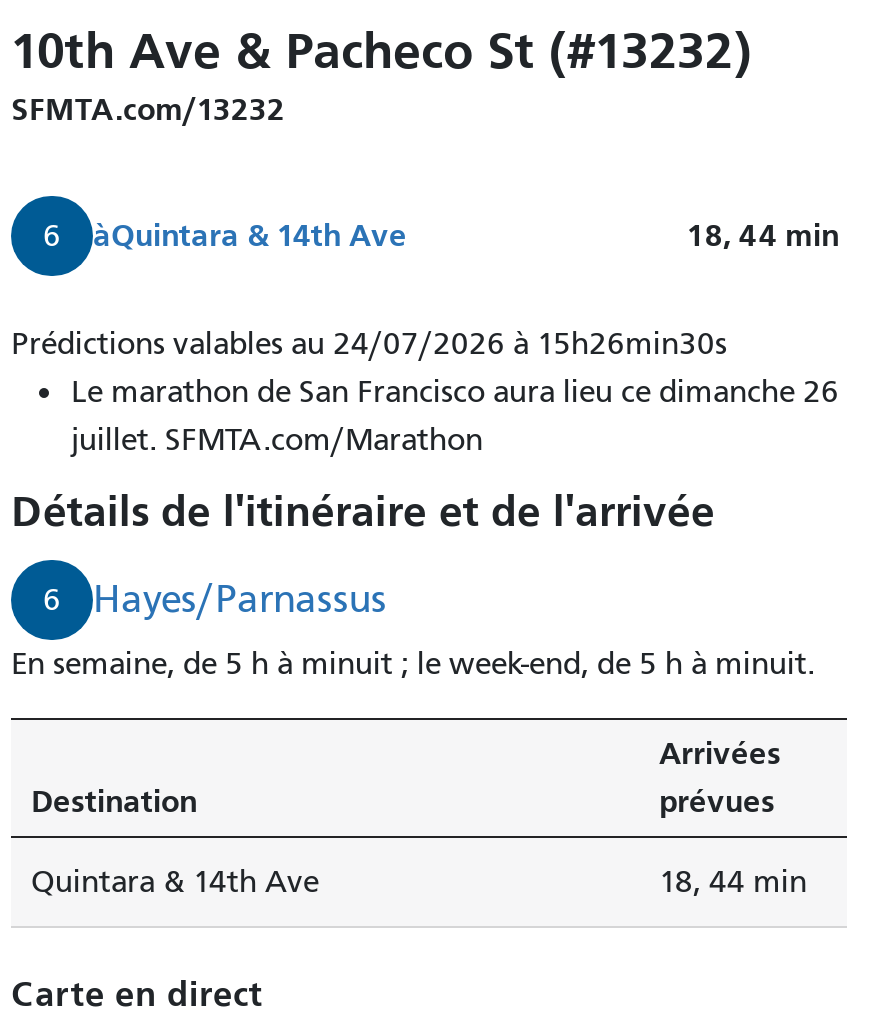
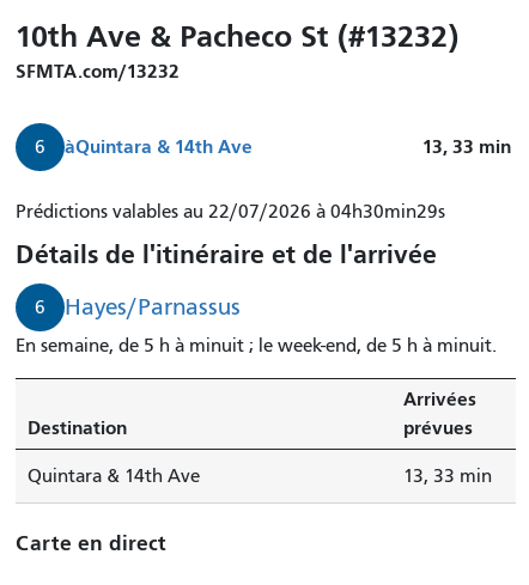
- 18, 44 min
+ 13, 33 min

- Prédictions valables au 24/07/2026 à 15h26min30s
- Le marathon de San Francisco aura lieu ce dimanche 26
- juillet. SFMTA.com/Marathon
+ Prédictions valables au 22/07/2026 à 04h30min29s

- 18, 44 min
+ 13, 33 min
